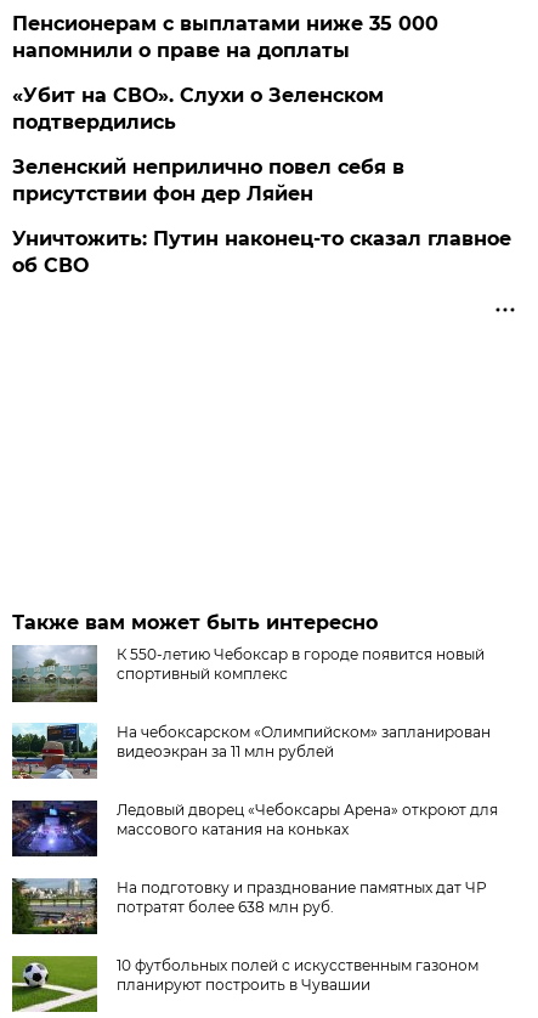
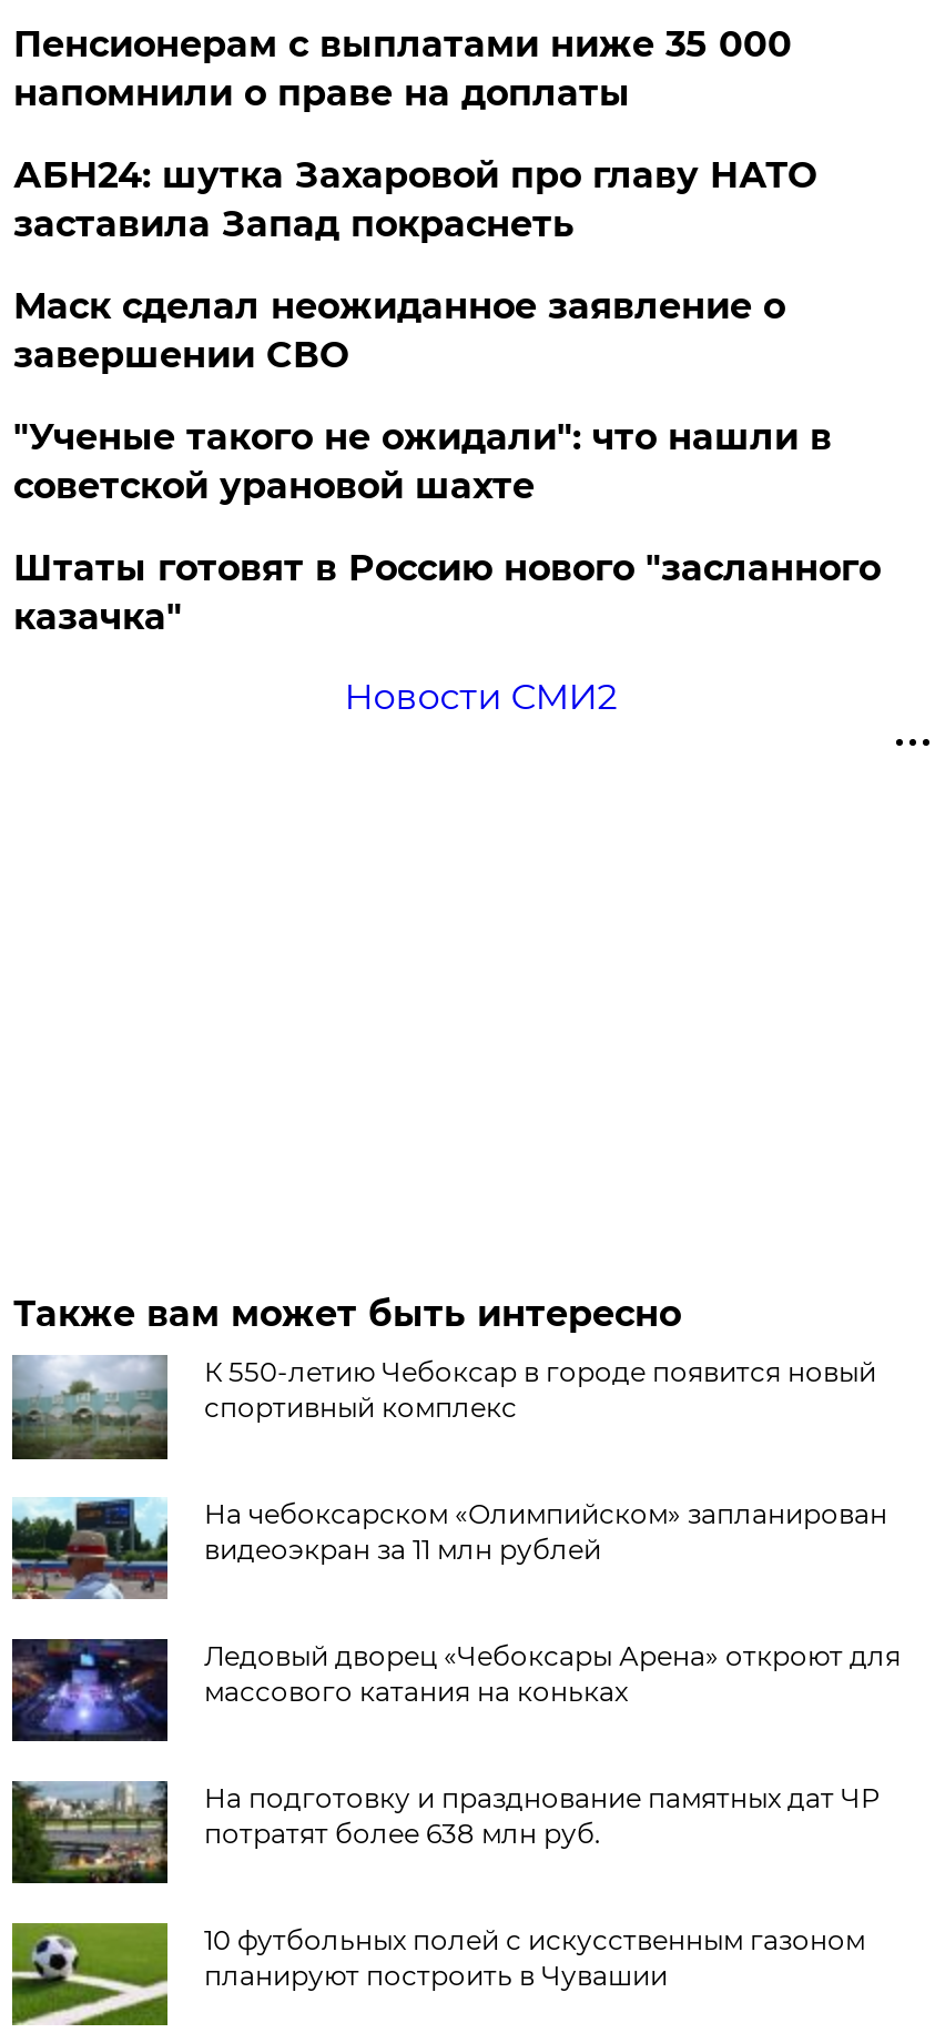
- «Убит на СВО». Слухи о Зеленском
- подтвердились
- Зеленский неприлично повел cебя в
- присутствии фон дер Ляйен
- Уничтожить: Путин наконец-то сказал главное
- об СВО
+ АБН24: шутка Захаровой про главу НАТО
+ заставила Запад покраснеть
+ Маск сделал неожиданное заявление о
+ завершении СВО
+ "Ученые такого не ожидали": что нашли в
+ советской урановой шахте
+ Штаты готовят в Россию нового "засланного
+ казачка"
+ Новости СМИ2
